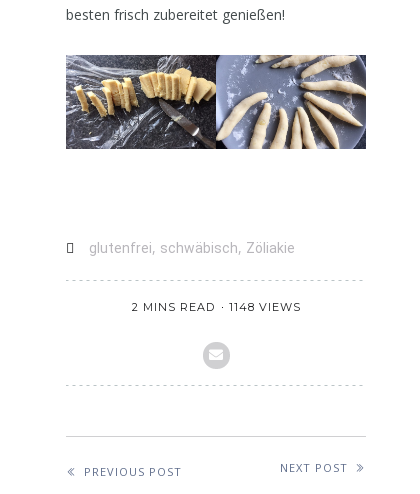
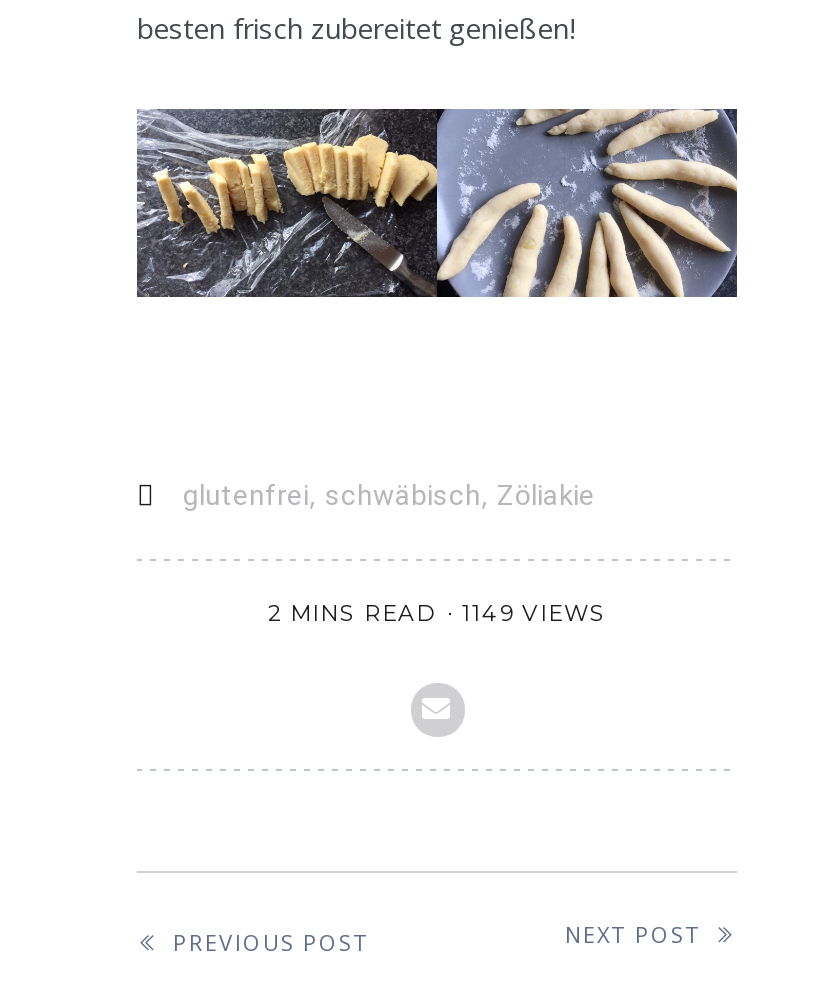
- 2 MINS READ 1148 VIEWS
+ 2 MINS READ 1149 VIEWS
